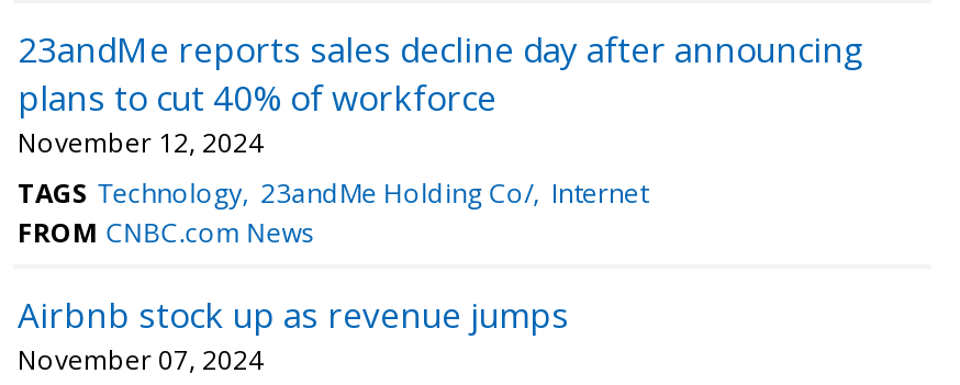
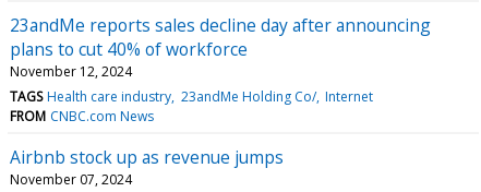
- TAGS Technology 23andMe Holding Co/ Internet
+ TAGS Health care industry 23andMe Holding Co/ Internet
